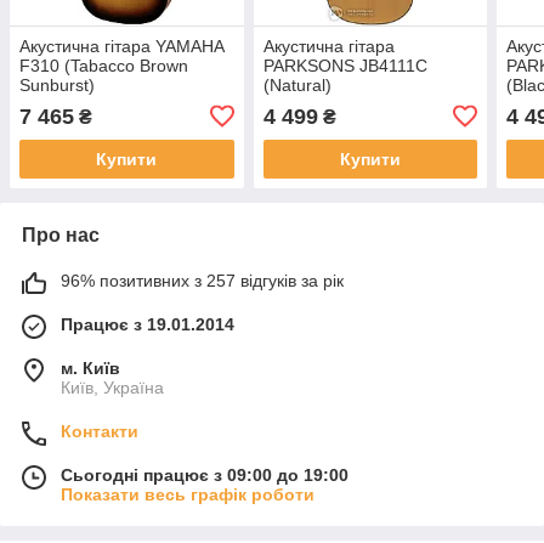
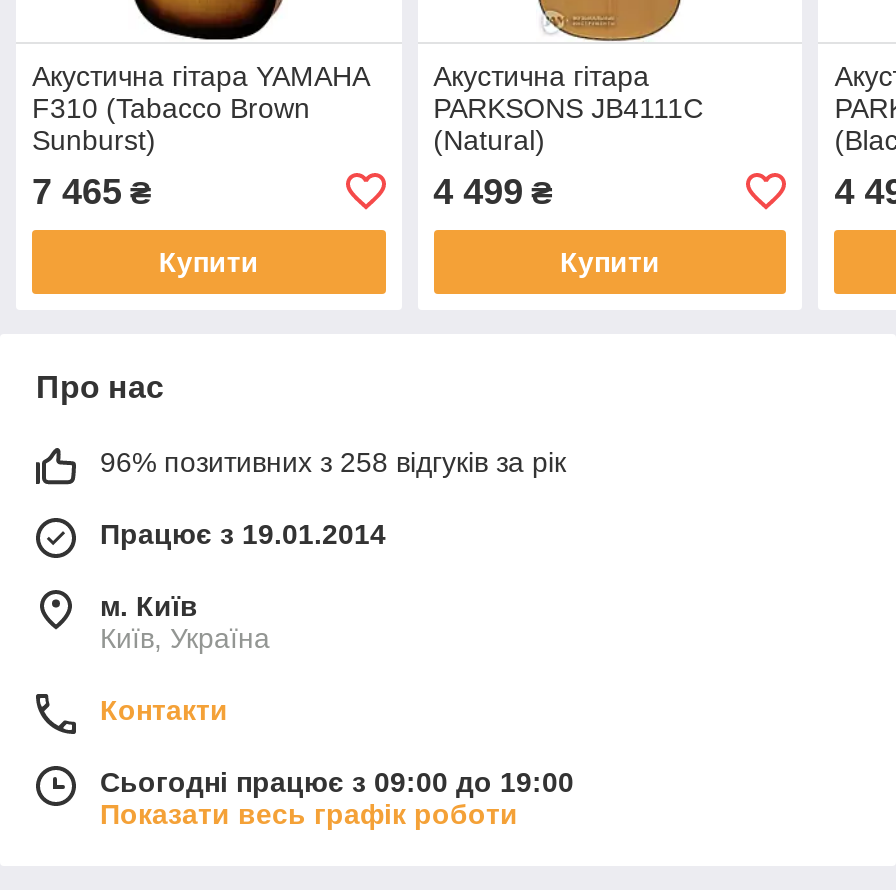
- 96% позитивних з 257 відгуків за рік
+ 96% позитивних з 258 відгуків за рік
